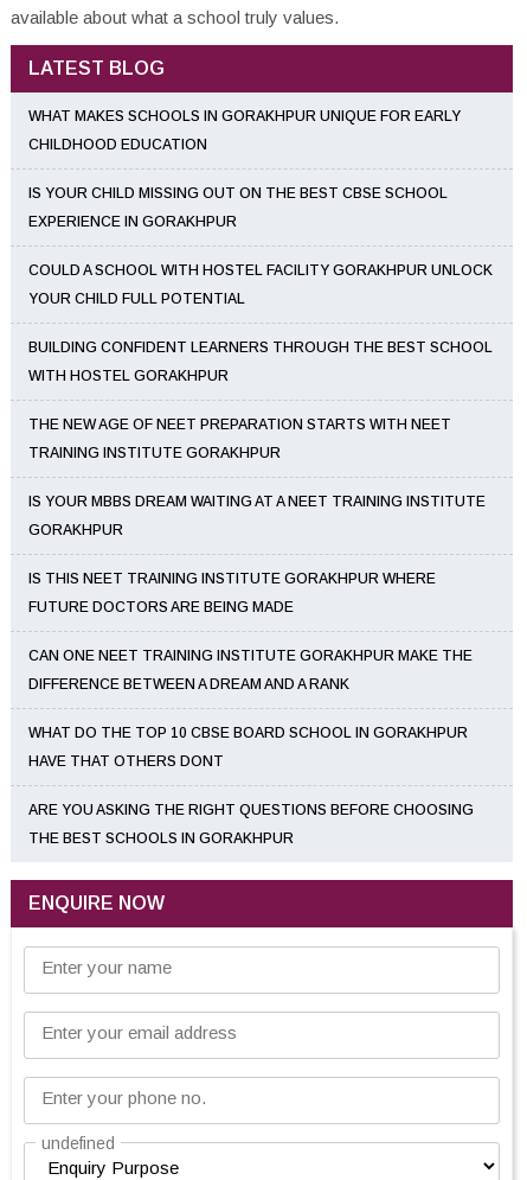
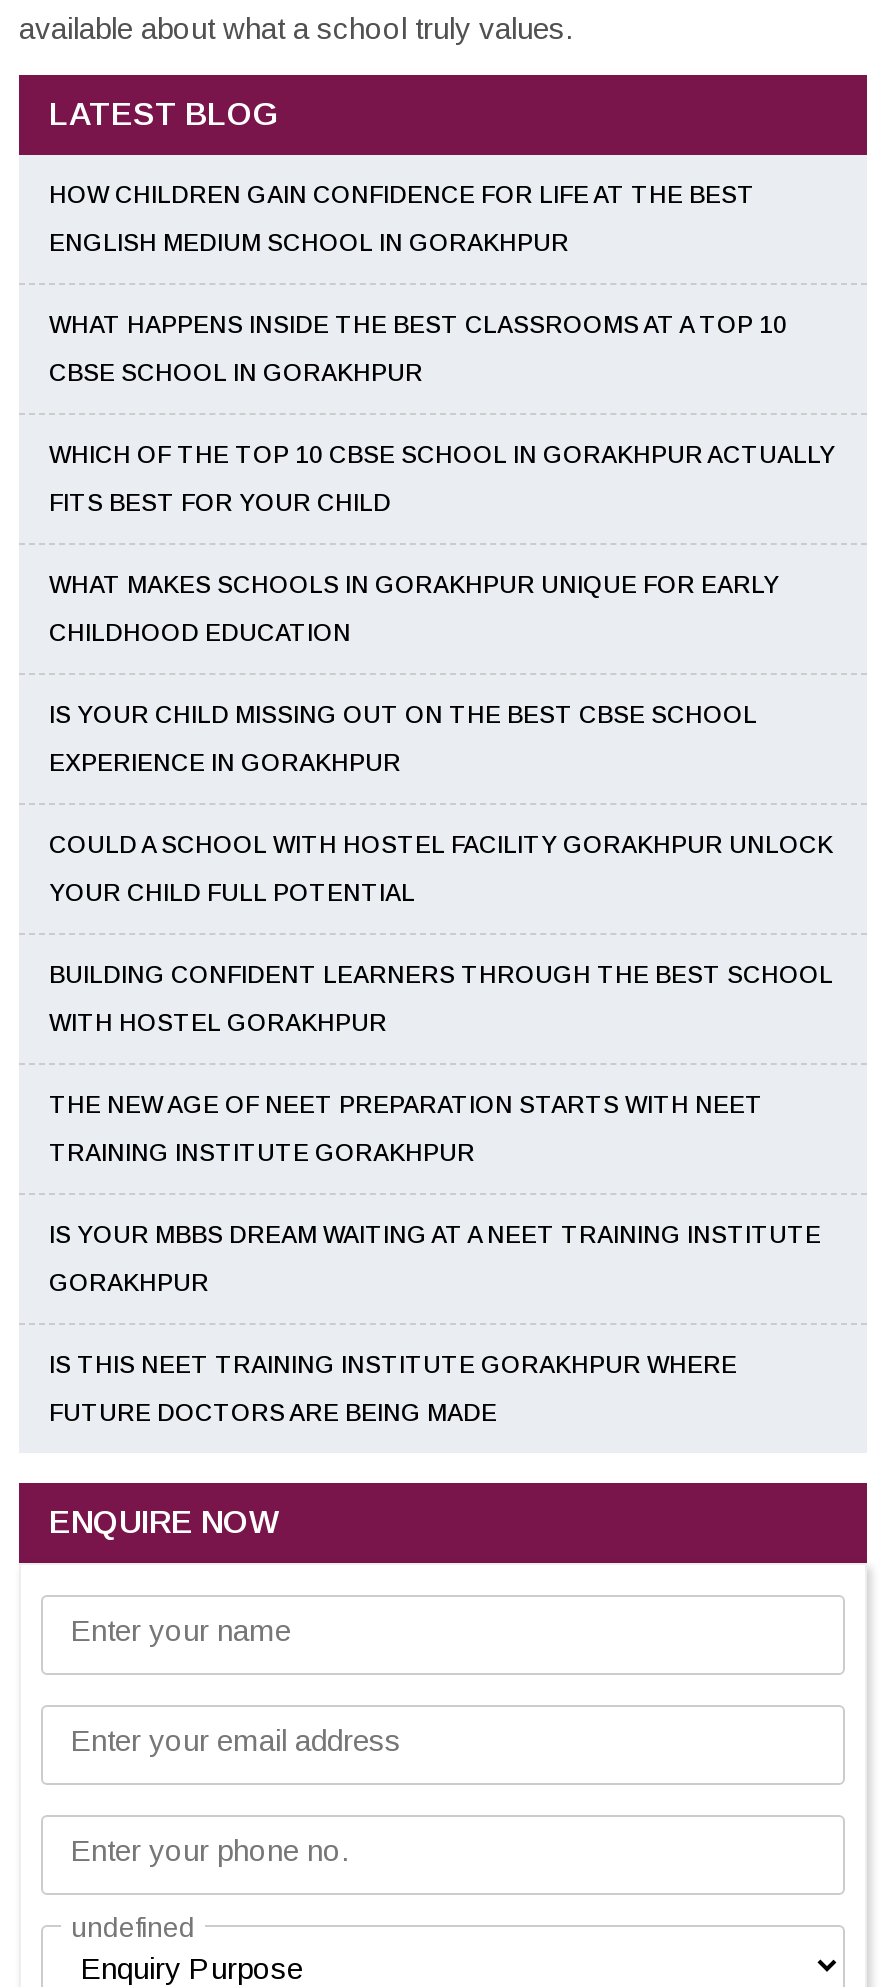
+ HOW CHILDREN GAIN CONFIDENCE FOR LIFE AT THE BEST
+ ENGLISH MEDIUM SCHOOL IN GORAKHPUR
+ WHAT HAPPENS INSIDE THE BEST CLASSROOMS AT A TOP 10
+ CBSE SCHOOL IN GORAKHPUR
+ WHICH OF THE TOP 10 CBSE SCHOOL IN GORAKHPUR ACTUALLY
+ FITS BEST FOR YOUR CHILD

moved down: WHAT MAKES SCHOOLS IN GORAKHPUR UNIQUE FOR EARLY | CHILDHOOD EDUCATION | IS YOUR CHILD MISSING OUT ON THE BEST CBSE SCHOOL | ... | IS THIS NEET TRAINING INSTITUTE GORAKHPUR WHERE | FUTURE DOCTORS ARE BEING MADE

- CAN ONE NEET TRAINING INSTITUTE GORAKHPUR MAKE THE
- DIFFERENCE BETWEEN A DREAM AND A RANK
- WHAT DO THE TOP 10 CBSE BOARD SCHOOL IN GORAKHPUR
- HAVE THAT OTHERS DONT
- ARE YOU ASKING THE RIGHT QUESTIONS BEFORE CHOOSING
- THE BEST SCHOOLS IN GORAKHPUR
